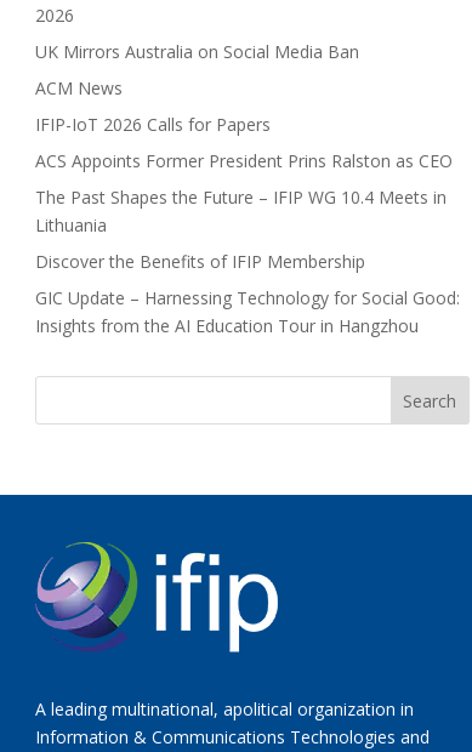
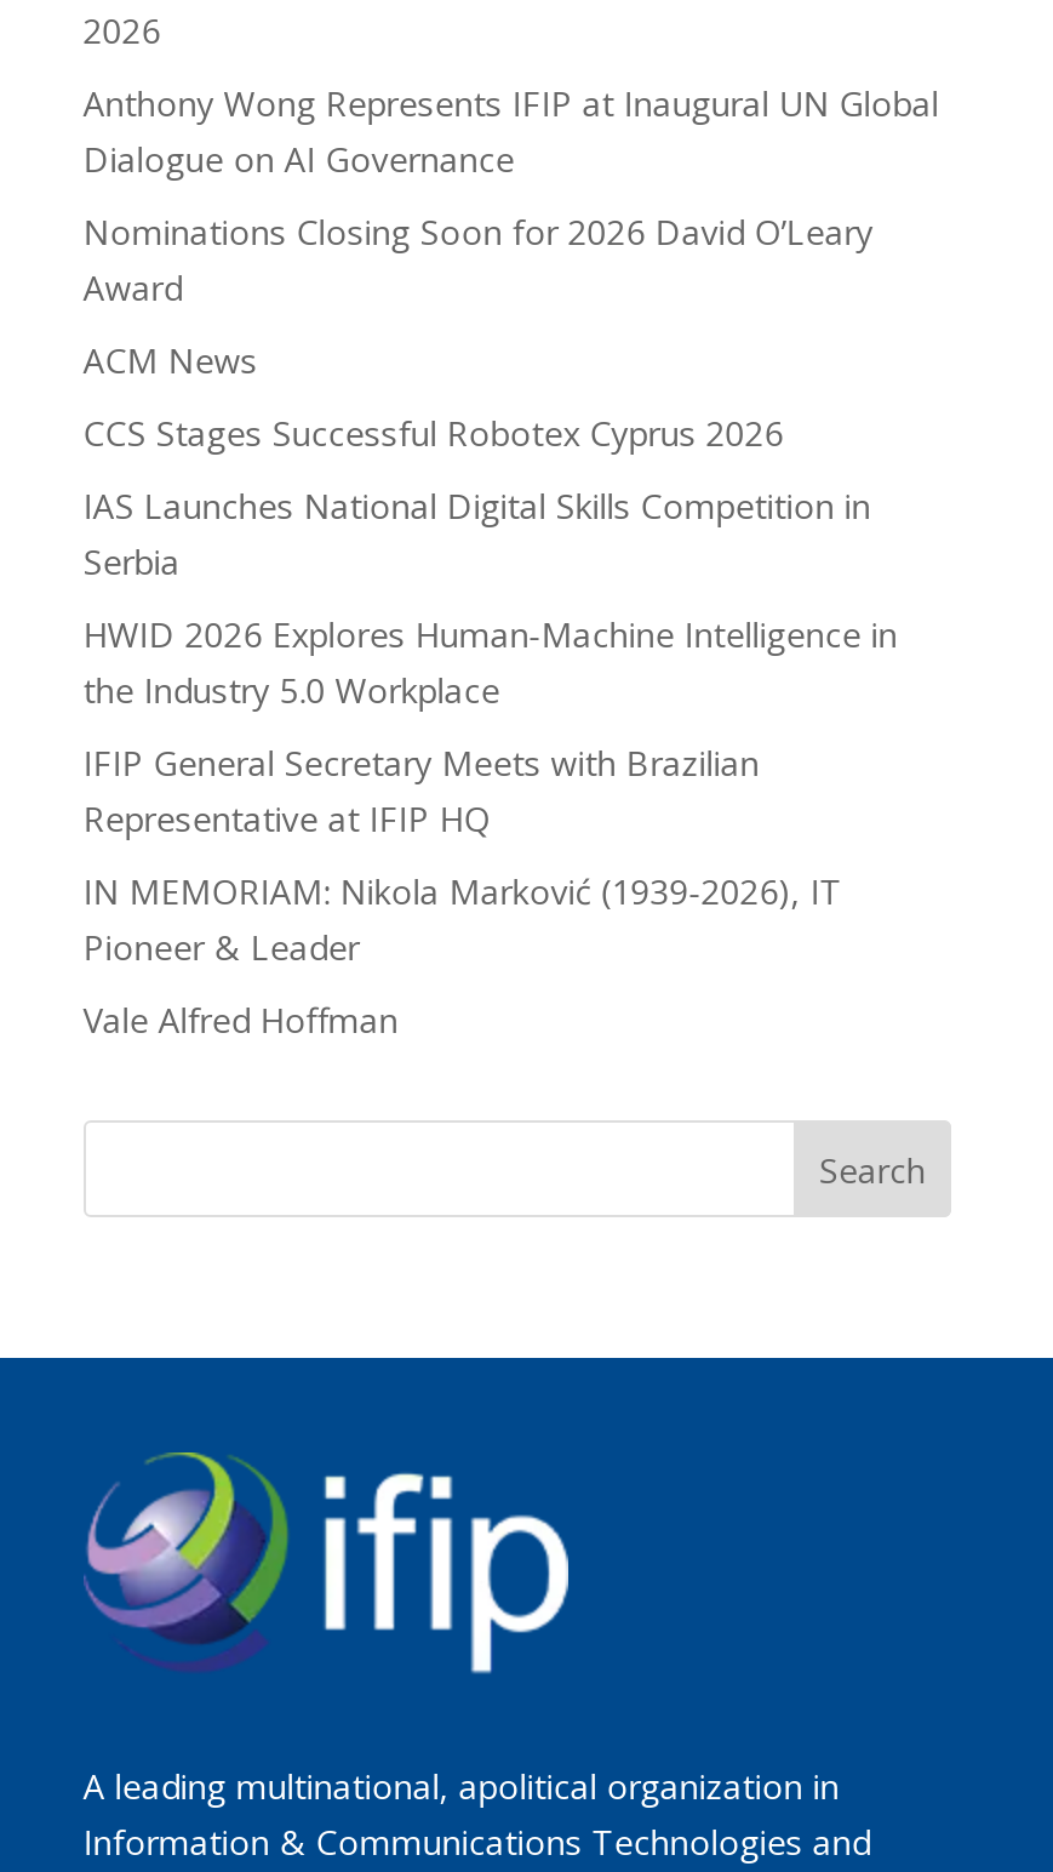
- UK Mirrors Australia on Social Media Ban
+ Anthony Wong Represents IFIP at Inaugural UN Global
+ Dialogue on AI Governance
+ Nominations Closing Soon for 2026 David O’Leary
+ Award

- IFIP-IoT 2026 Calls for Papers
- ACS Appoints Former President Prins Ralston as CEO
- The Past Shapes the Future – IFIP WG 10.4 Meets in
- Lithuania
- Discover the Benefits of IFIP Membership
- GIC Update – Harnessing Technology for Social Good:
- Insights from the AI Education Tour in Hangzhou
+ CCS Stages Successful Robotex Cyprus 2026
+ IAS Launches National Digital Skills Competition in
+ Serbia
+ HWID 2026 Explores Human-Machine Intelligence in
+ the Industry 5.0 Workplace
+ IFIP General Secretary Meets with Brazilian
+ Representative at IFIP HQ
+ IN MEMORIAM: Nikola Marković (1939-2026), IT
+ Pioneer & Leader
+ Vale Alfred Hoffman
